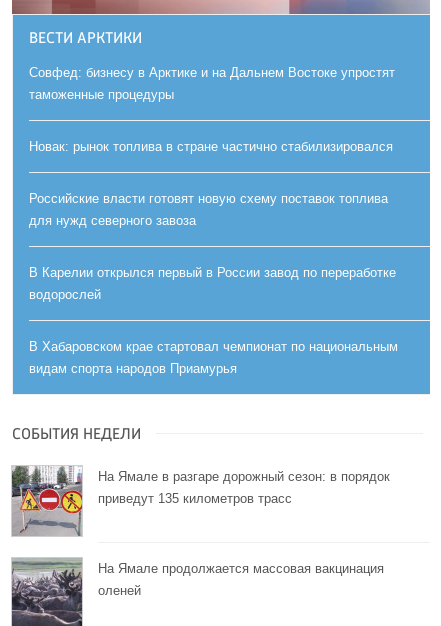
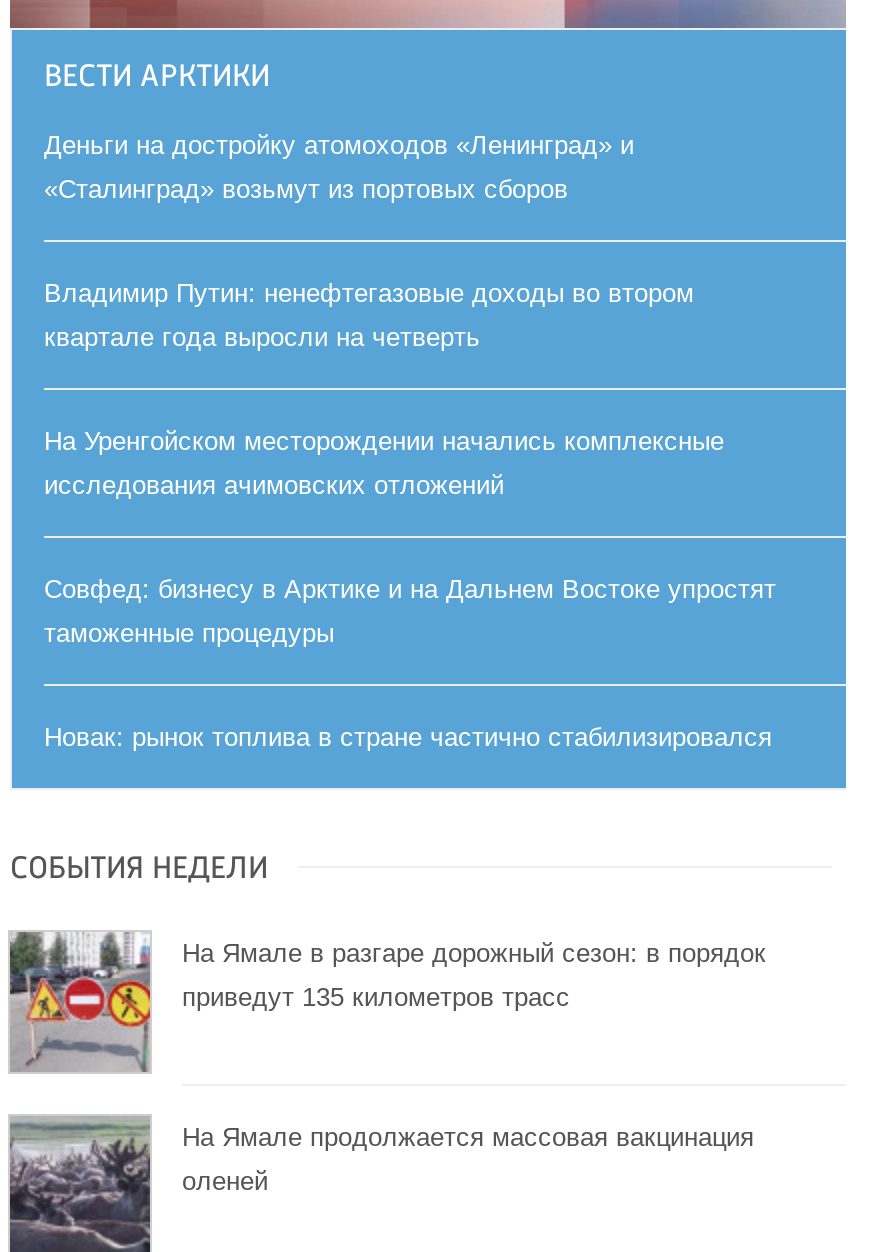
+ Деньги на достройку атомоходов «Ленинград» и
+ «Сталинград» возьмут из портовых сборов
+ Владимир Путин: ненефтегазовые доходы во втором
+ квартале года выросли на четверть
+ На Уренгойском месторождении начались комплексные
+ исследования ачимовских отложений

moved down: Совфед: бизнесу в Арктике и на Дальнем Востоке упростят | таможенные процедуры | Новак: рынок топлива в стране частично стабилизировался

- Российские власти готовят новую схему поставок топлива
- для нужд северного завоза
- В Карелии открылся первый в России завод по переработке
- водорослей
- В Хабаровском крае стартовал чемпионат по национальным
- видам спорта народов Приамурья
